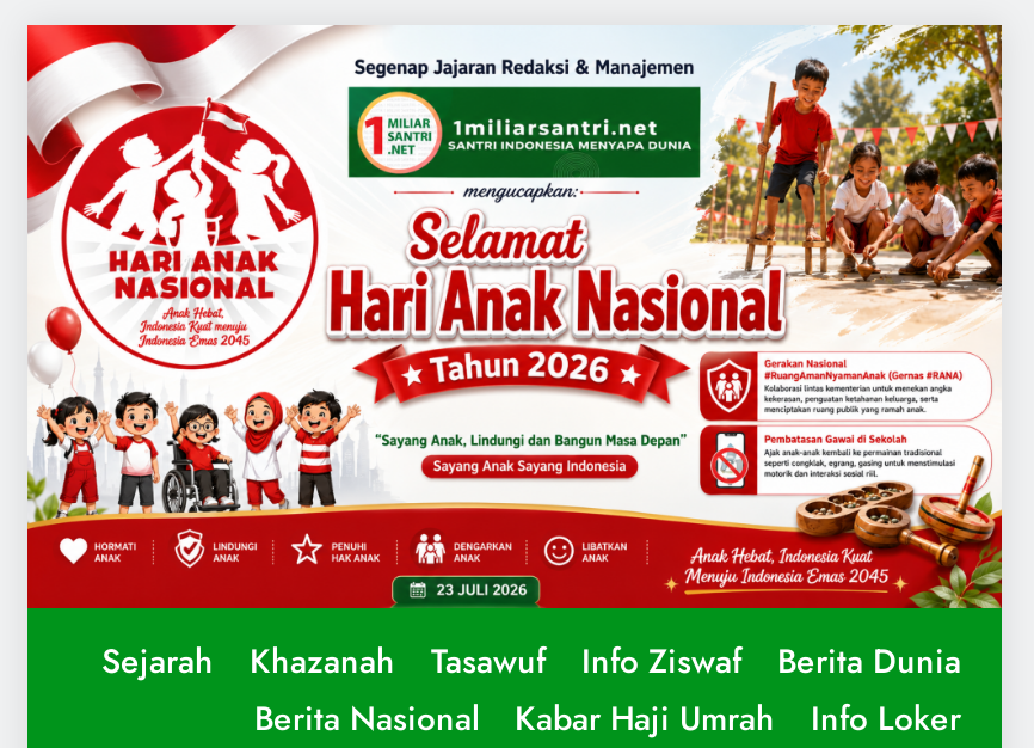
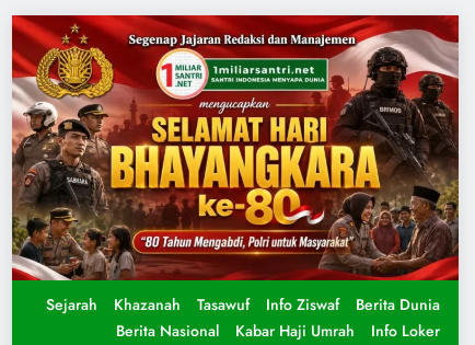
- [image]
+ [image]
